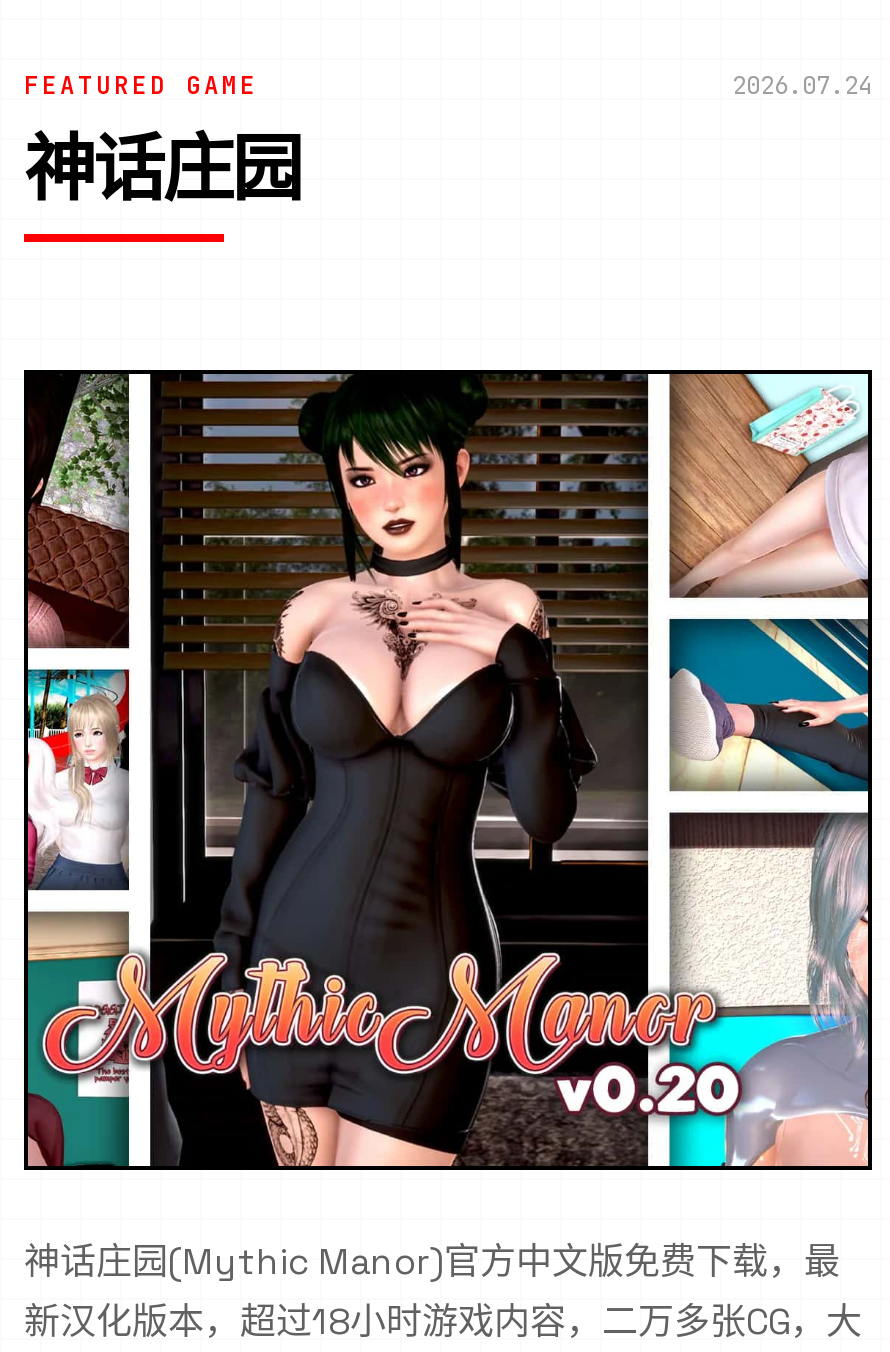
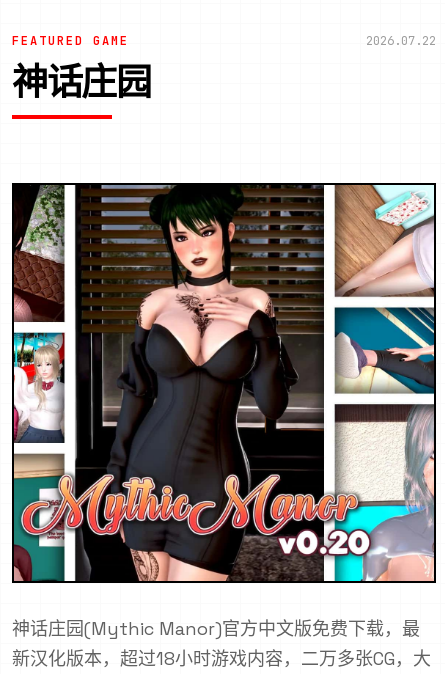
- 2026.07.24
+ 2026.07.22
